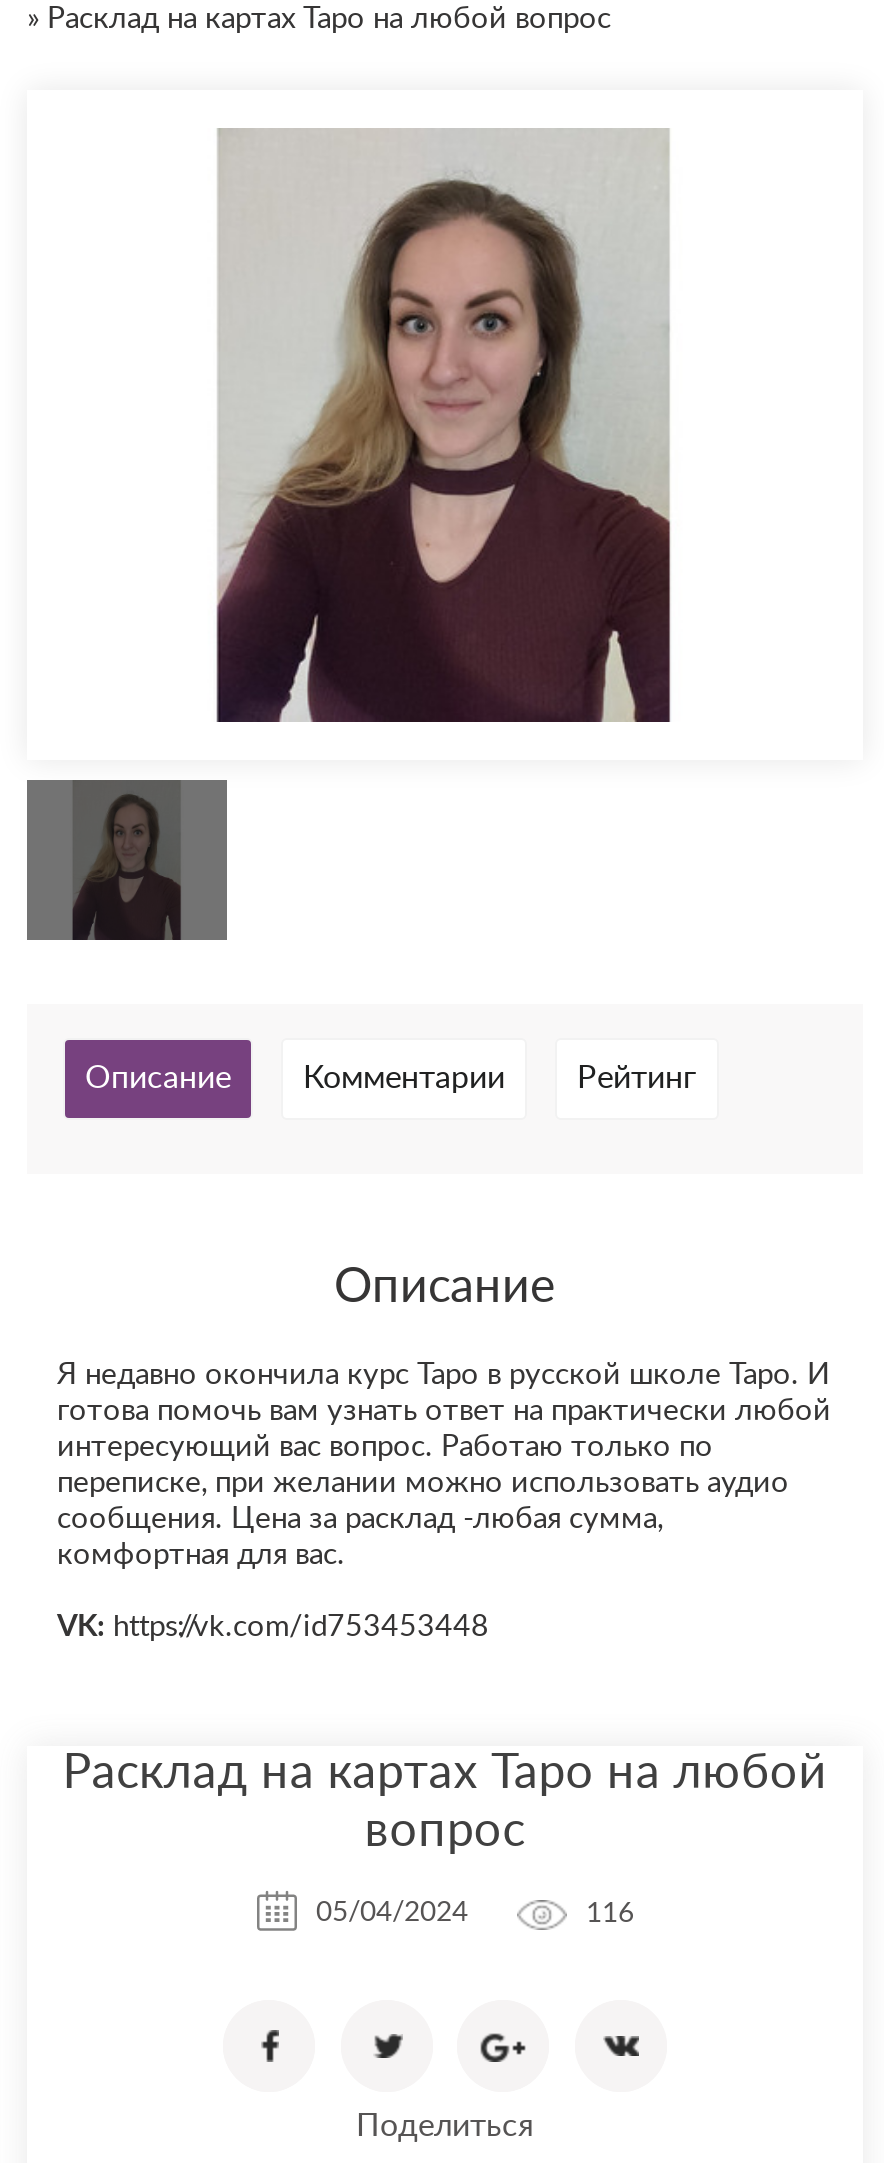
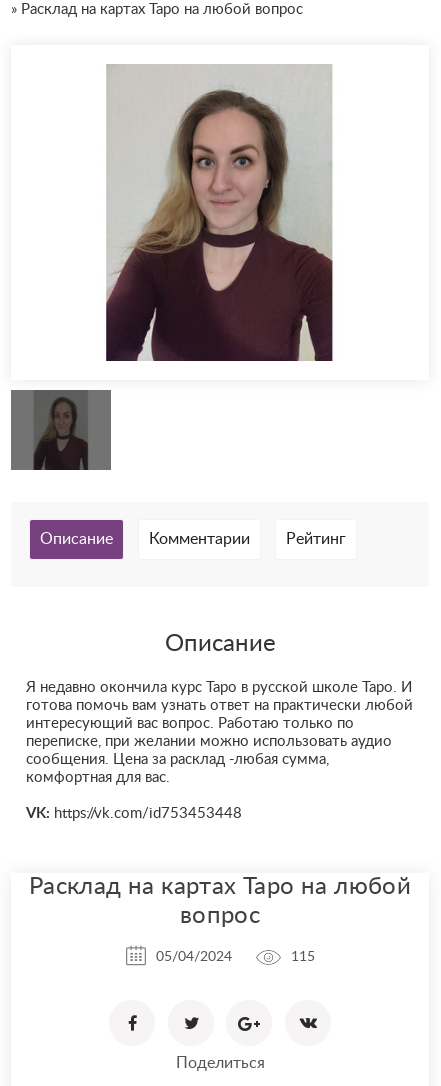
- 116
+ 115
